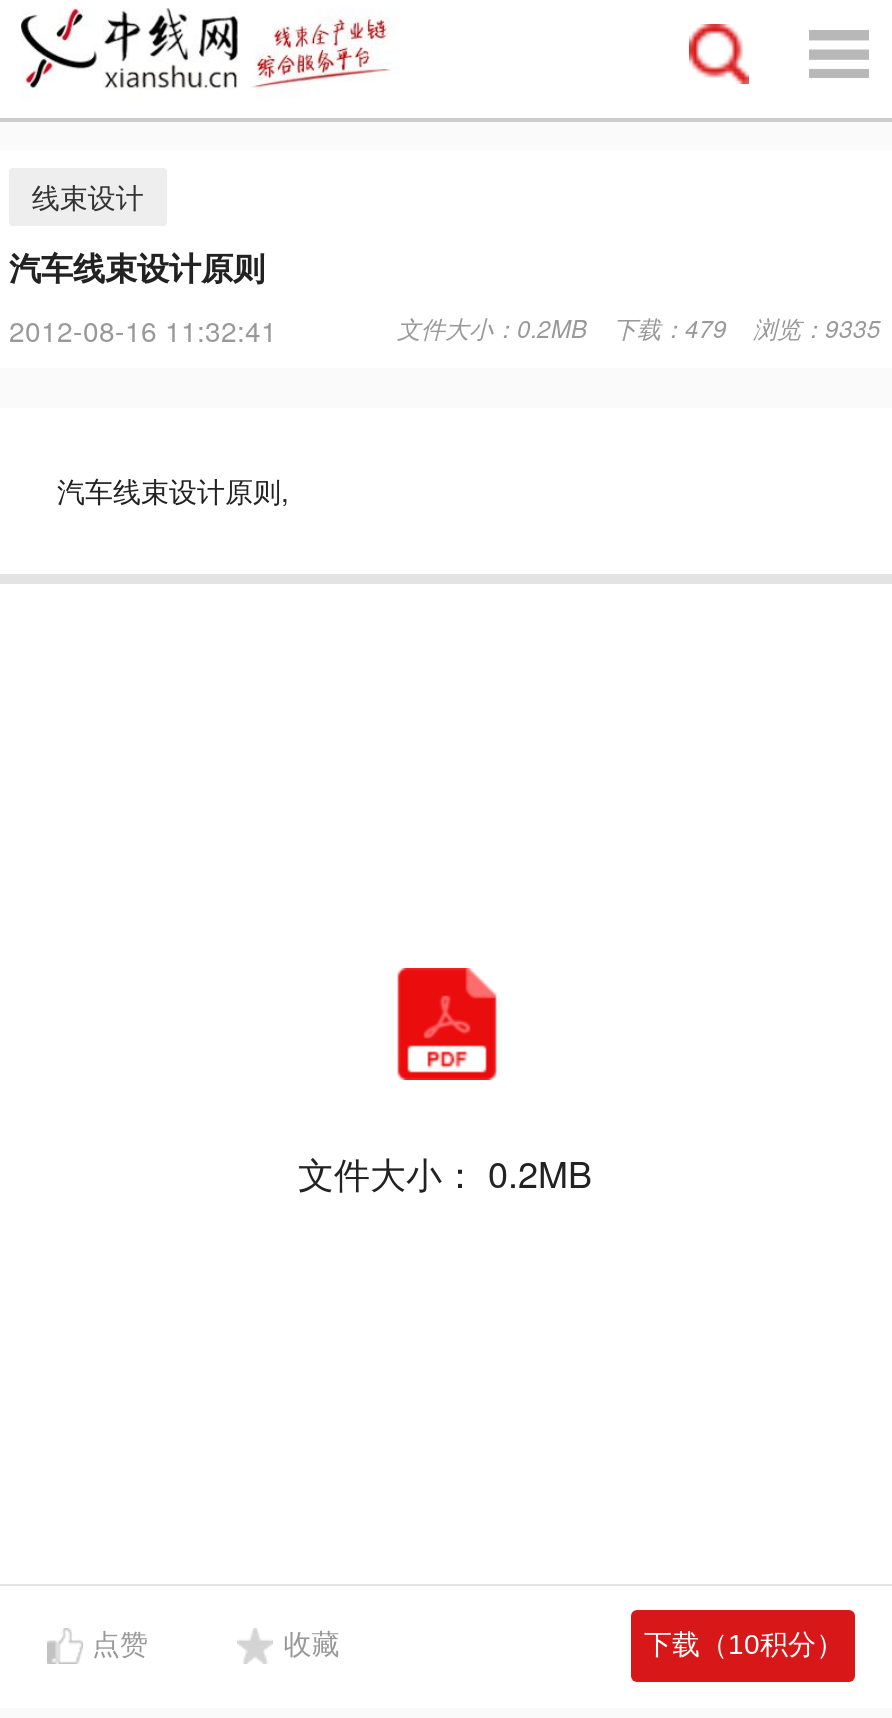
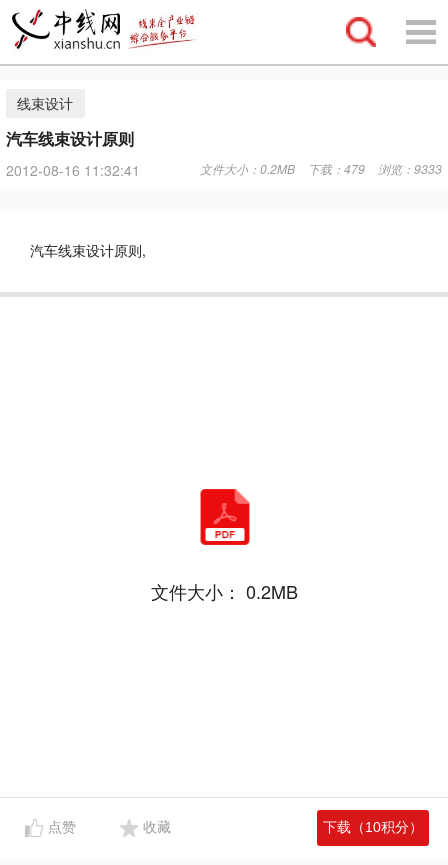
- 文件大小：0.2MB 下载：479 浏览：9335
+ 文件大小：0.2MB 下载：479 浏览：9333
